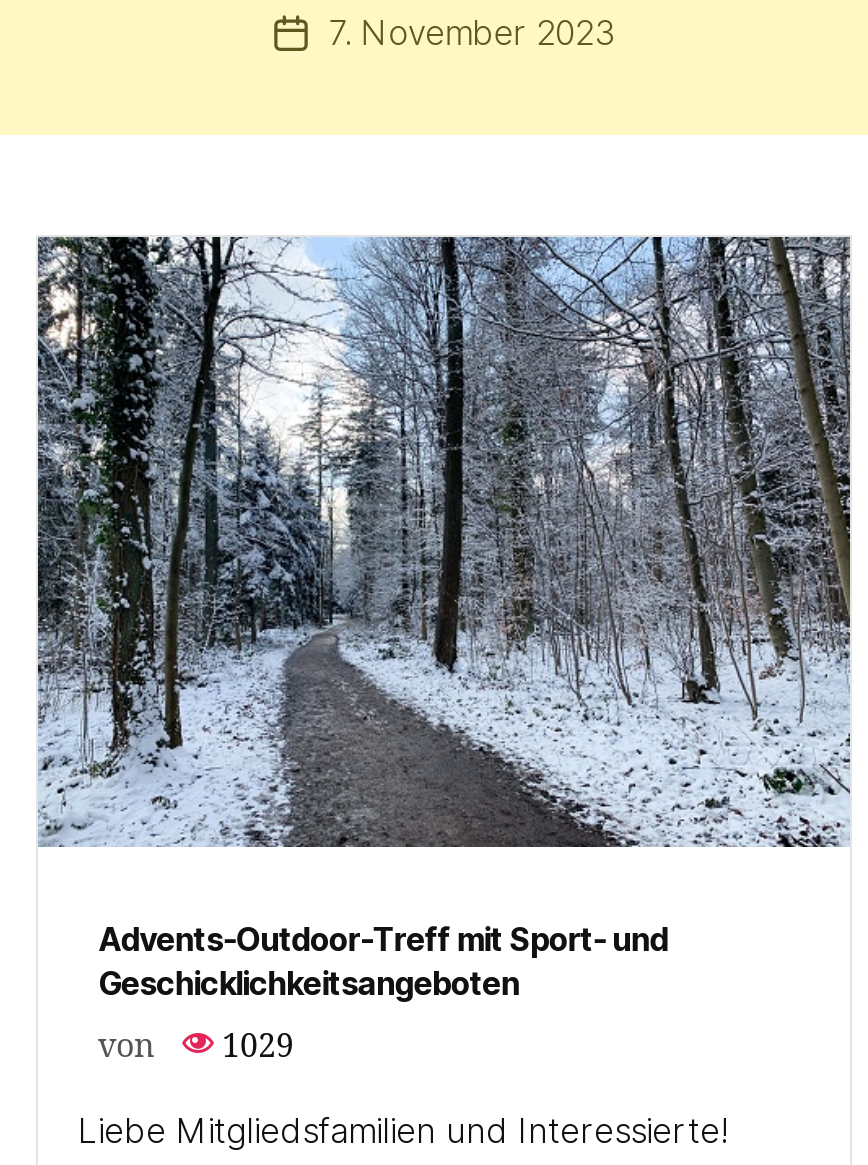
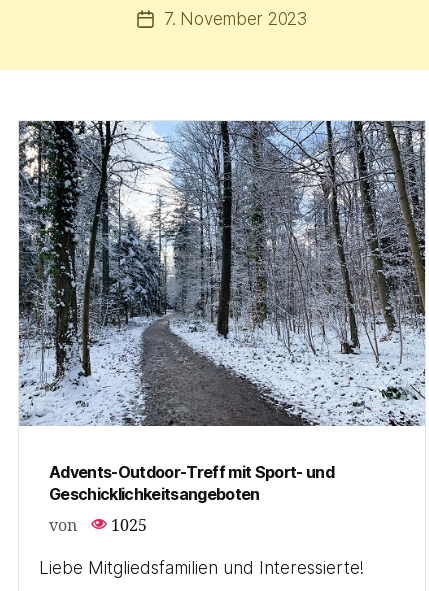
- von 1029
+ von 1025
